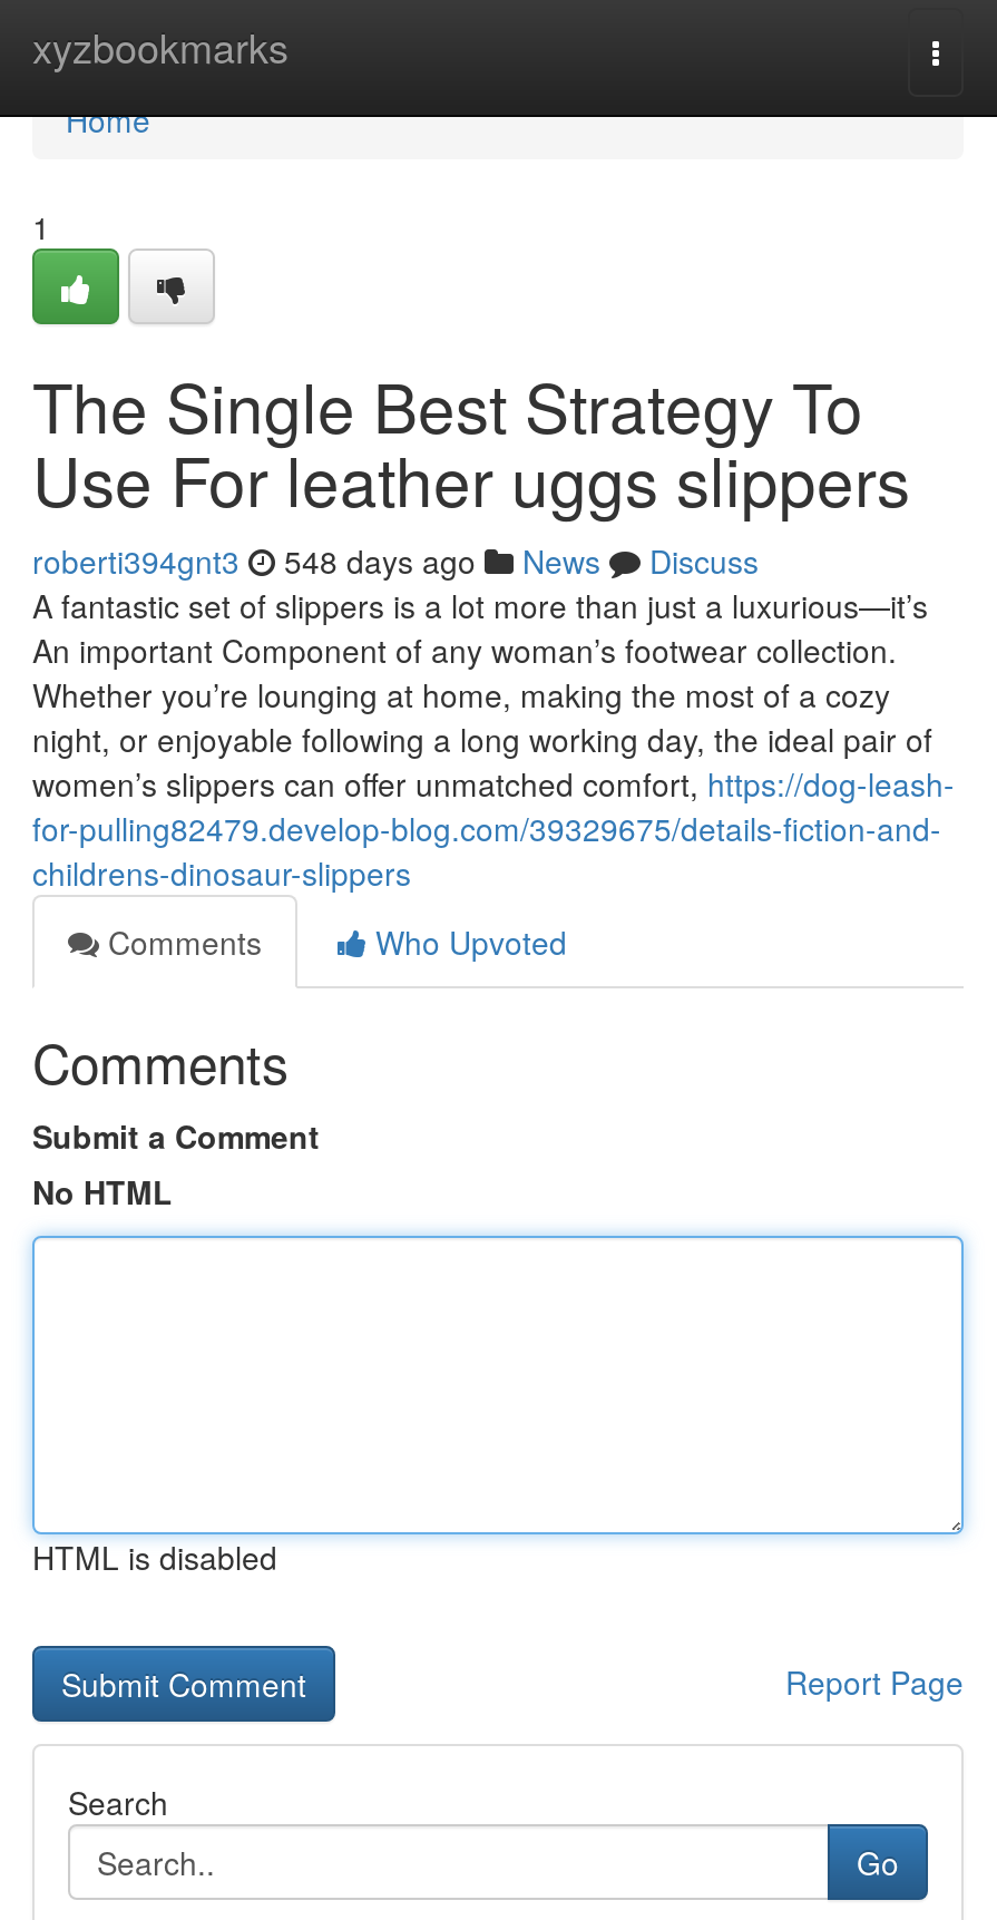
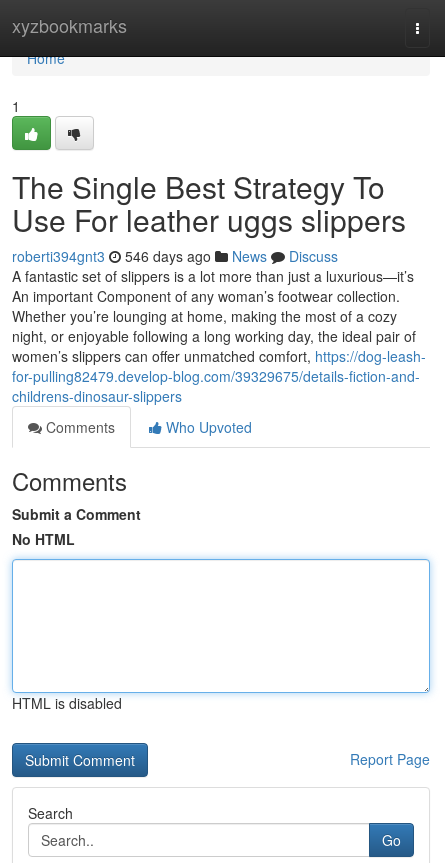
- roberti394gnt3 548 days ago News Discuss
+ roberti394gnt3 546 days ago News Discuss
